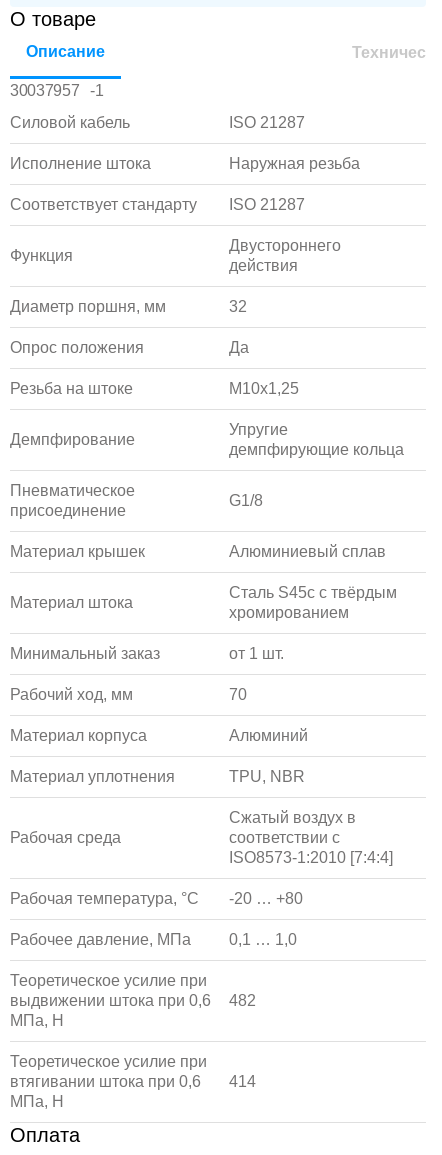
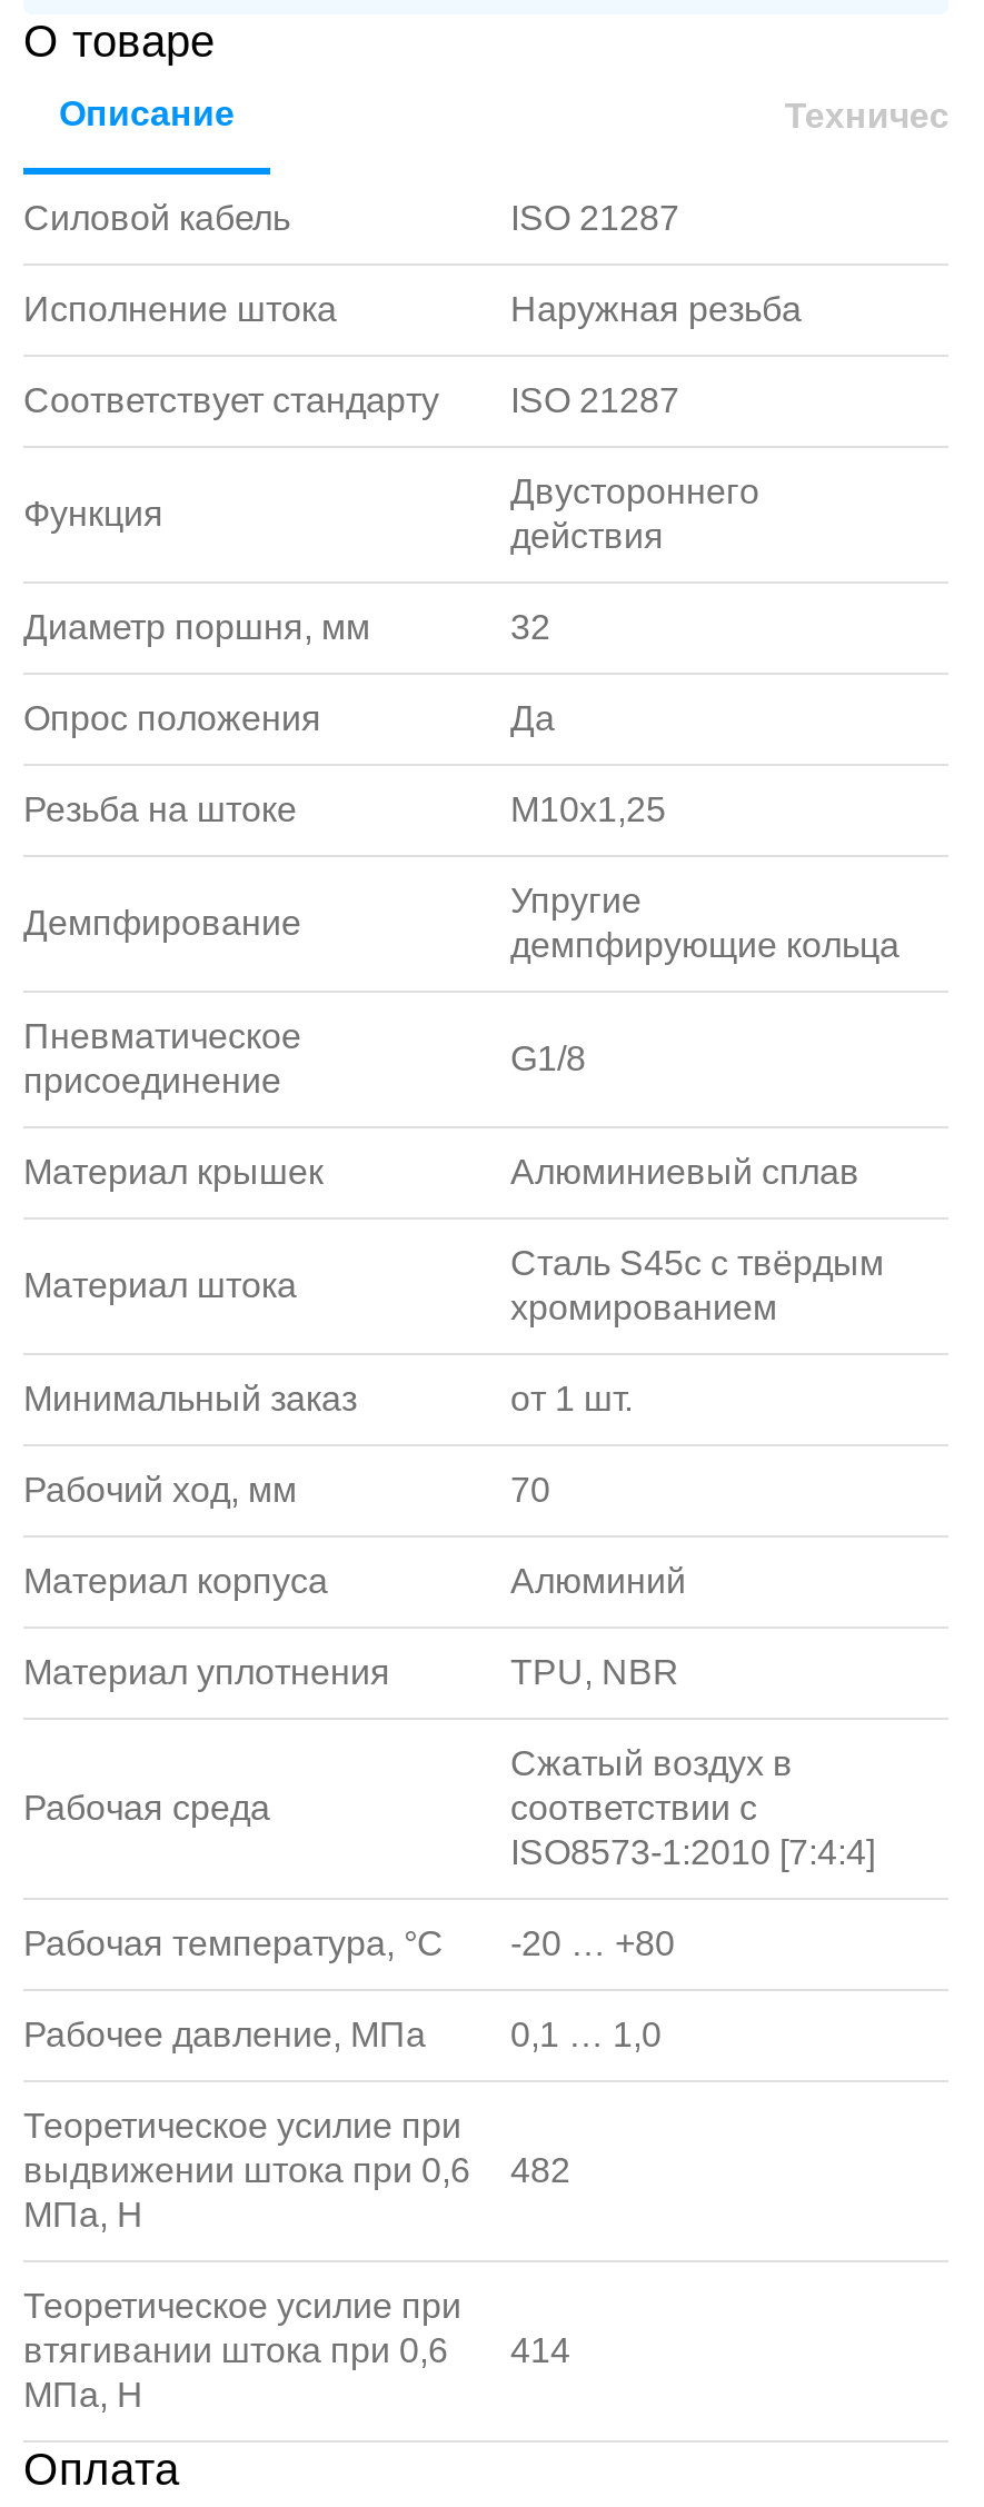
- 30037957 -1
